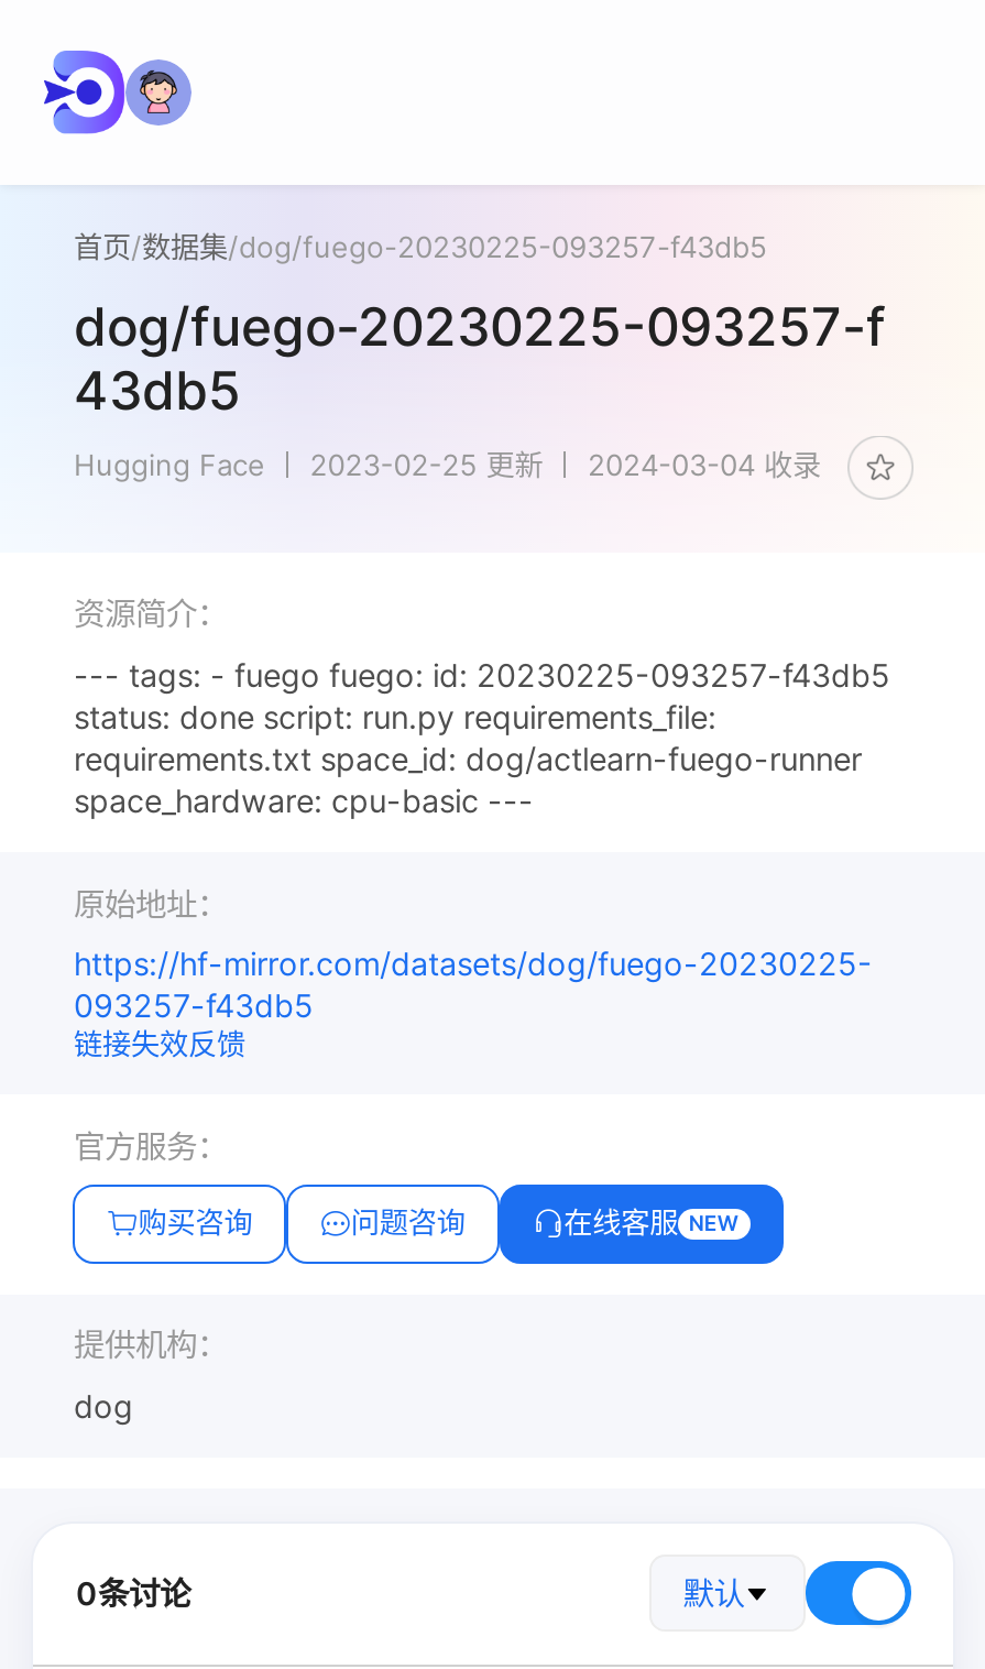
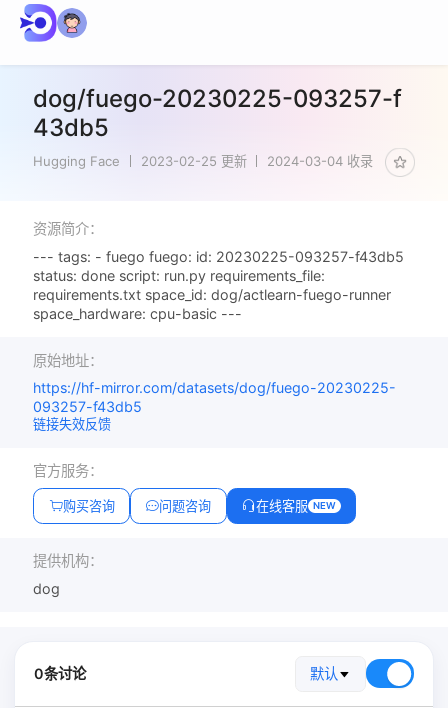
- 首页/数据集/dog/fuego-20230225-093257-f43db5
